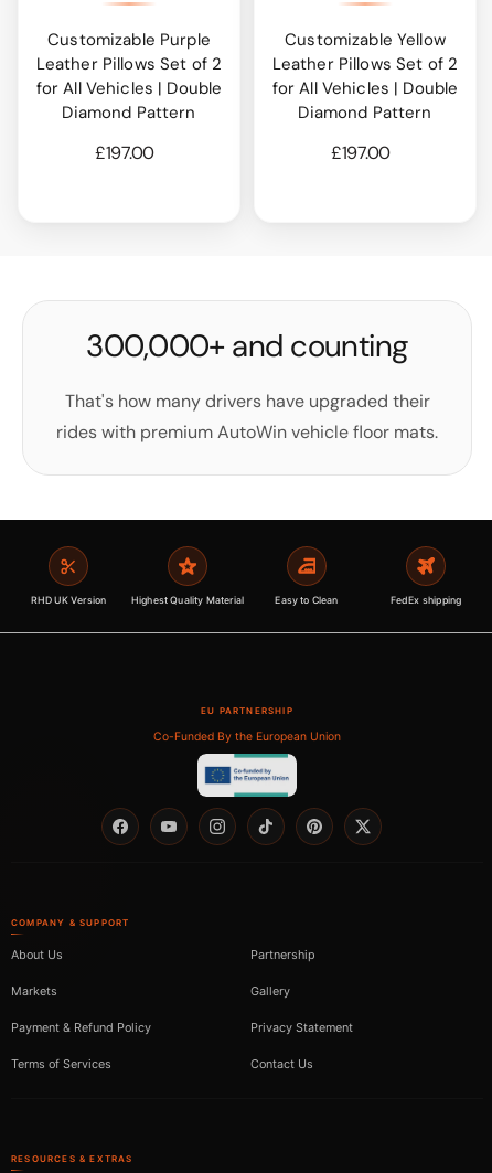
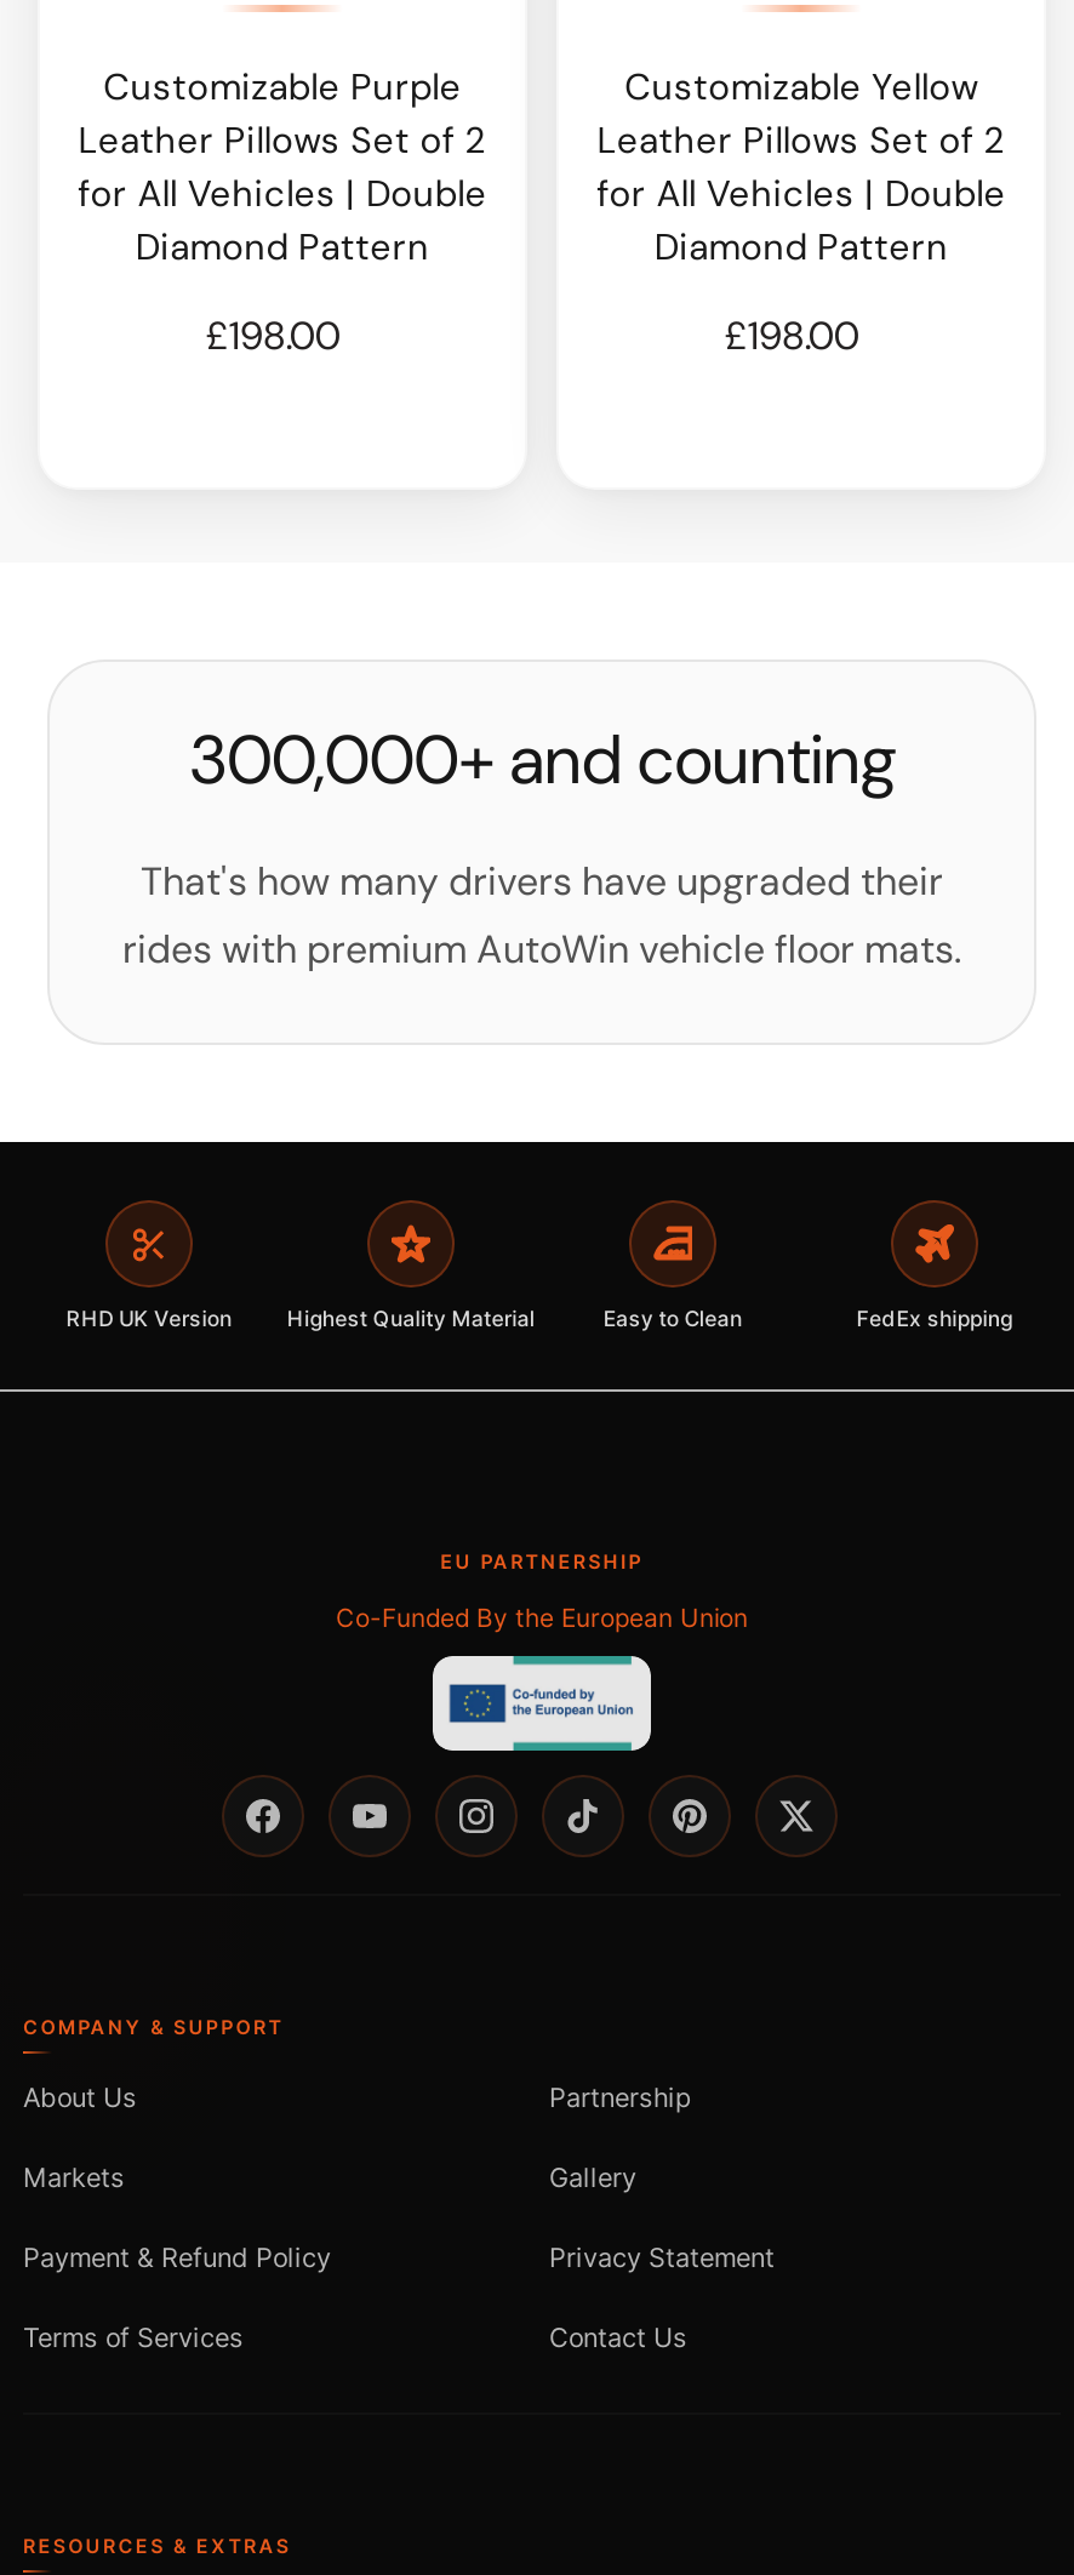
- £197.00
+ £198.00

- £197.00
+ £198.00
